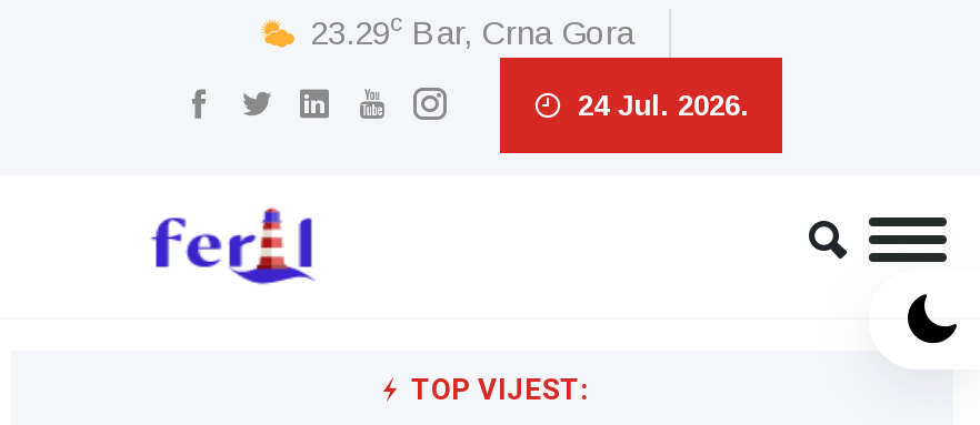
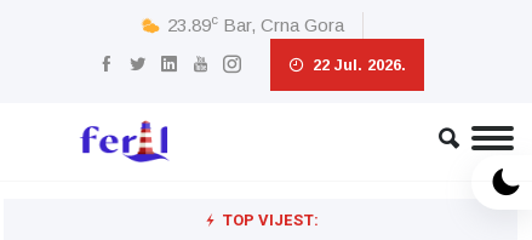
- 23.29c Bar, Crna Gora
+ 23.89c Bar, Crna Gora

- 24 Jul. 2026.
+ 22 Jul. 2026.
